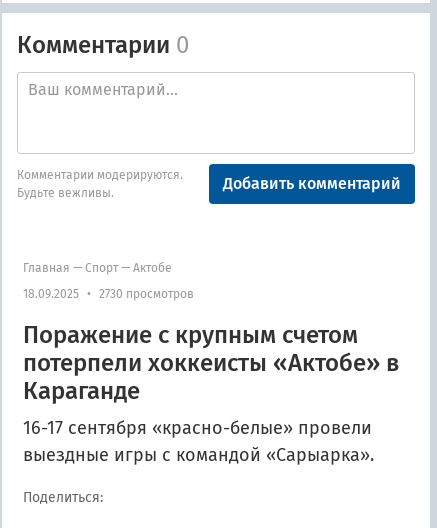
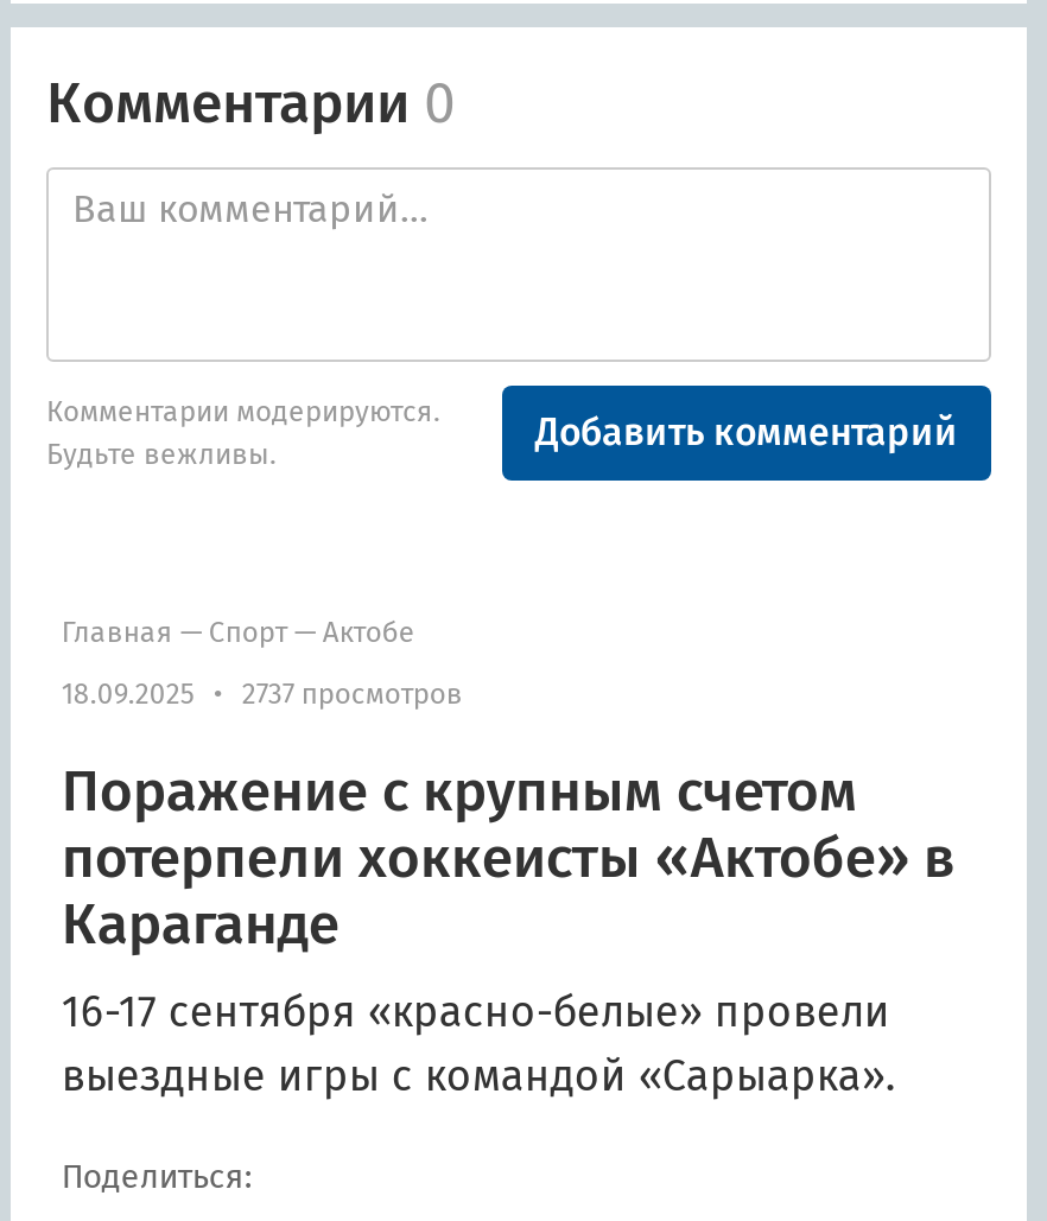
- 18.09.2025 • 2730 просмотров
+ 18.09.2025 • 2737 просмотров
